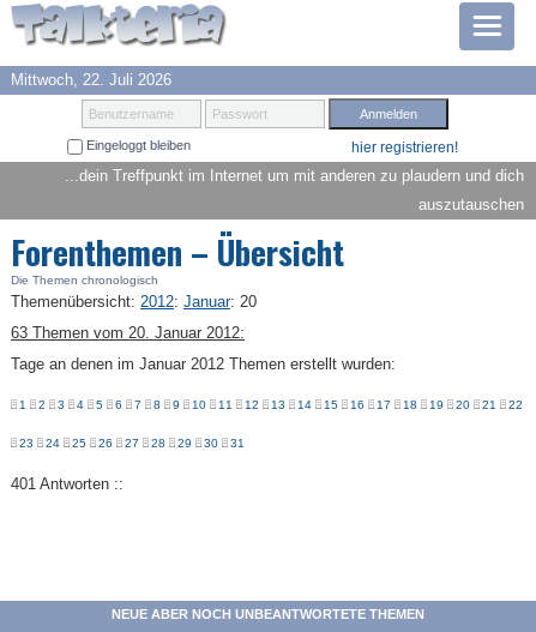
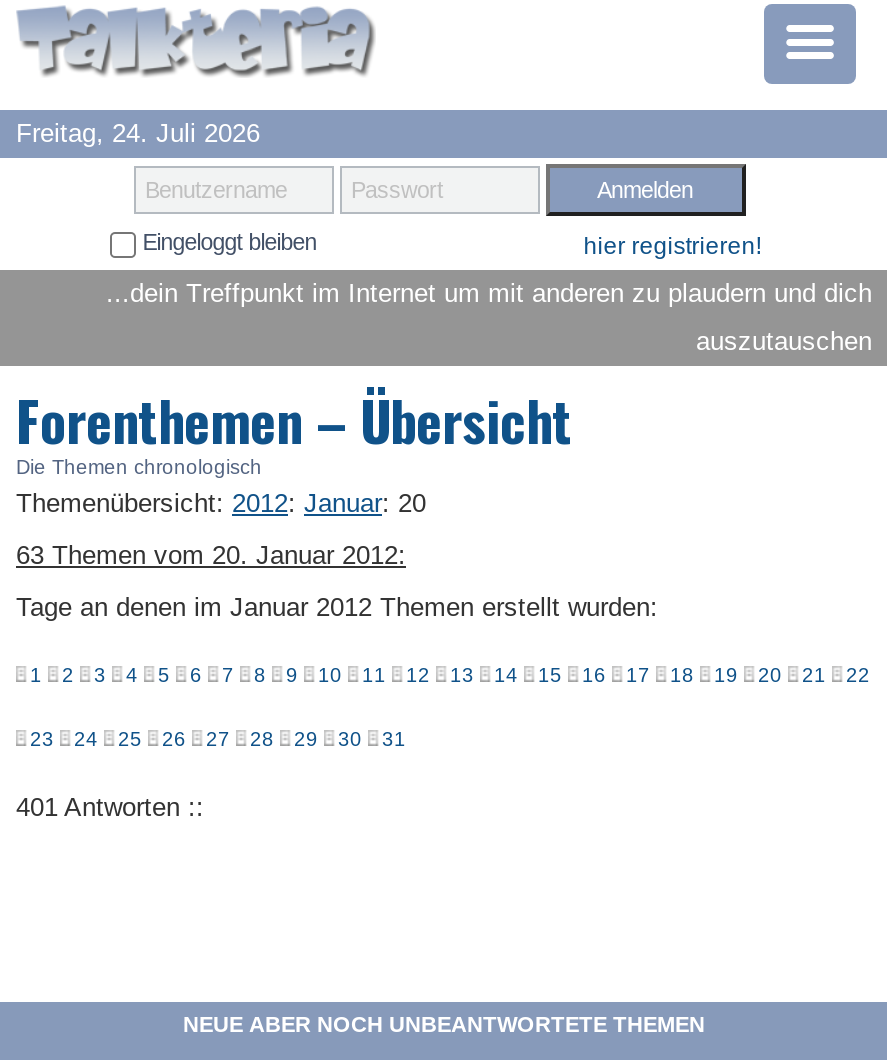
- Mittwoch, 22. Juli 2026
+ Freitag, 24. Juli 2026
